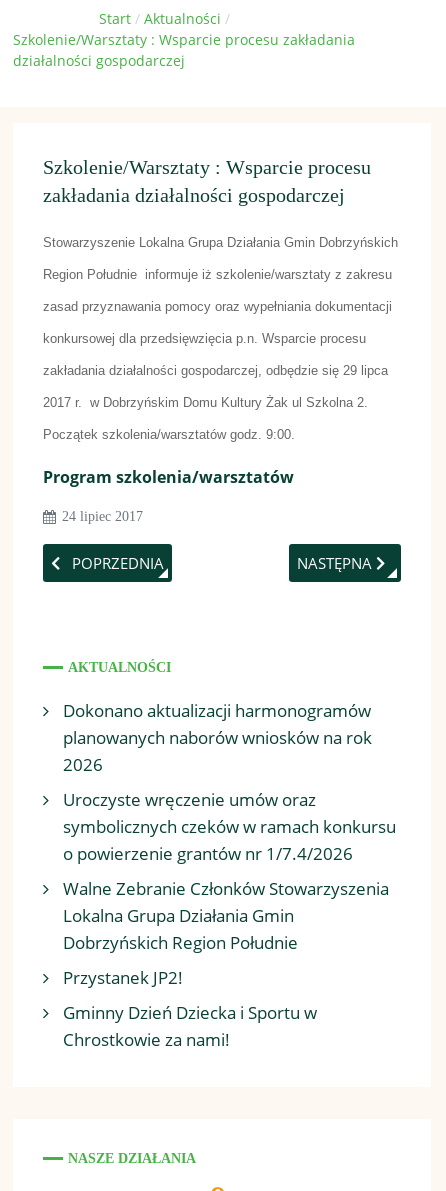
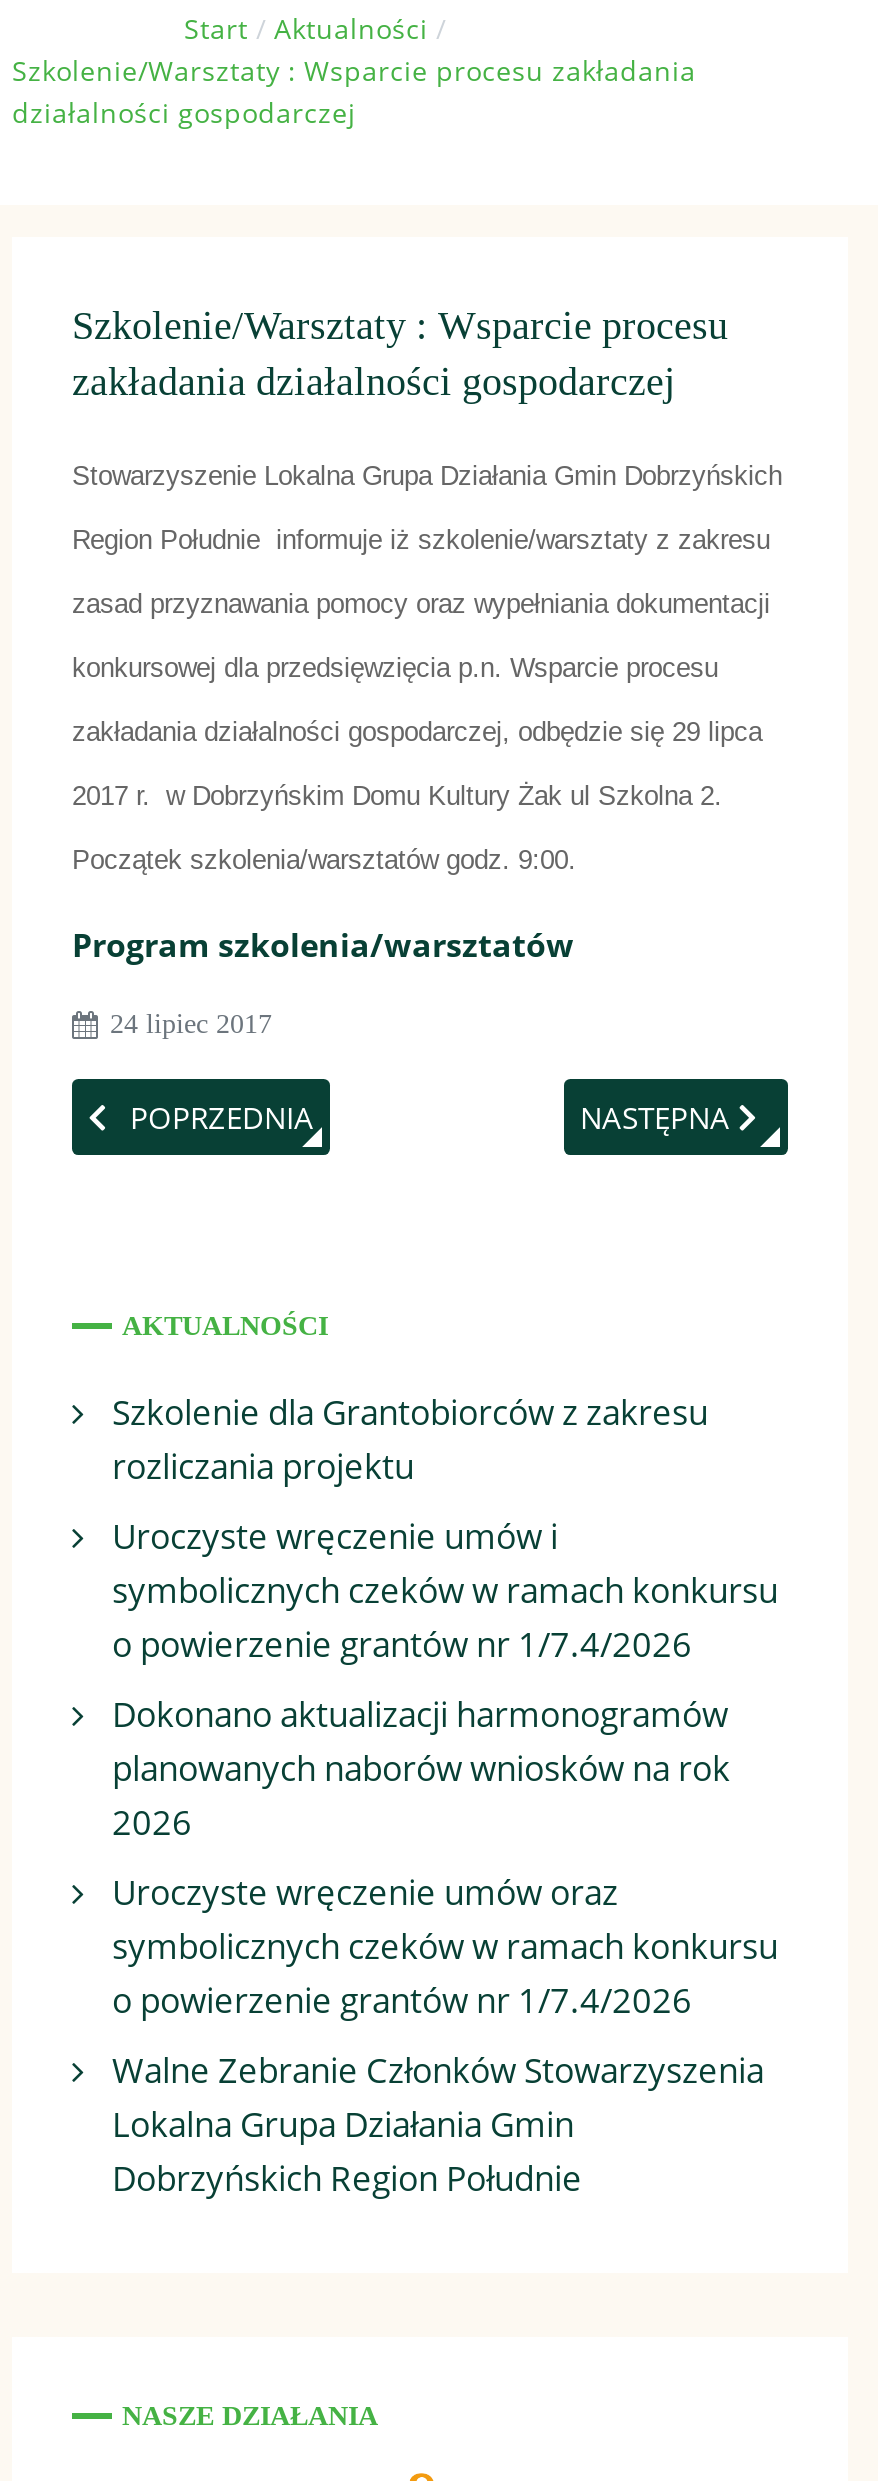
+ Szkolenie dla Grantobiorców z zakresu
+ rozliczania projektu
+ Uroczyste wręczenie umów i
+ symbolicznych czeków w ramach konkursu
+ o powierzenie grantów nr 1/7.4/2026

moved down: Dokonano aktualizacji harmonogramów | planowanych naborów wniosków na rok | 2026 | ... | Lokalna Grupa Działania Gmin | Dobrzyńskich Region Południe

- Przystanek JP2!
- Gminny Dzień Dziecka i Sportu w
- Chrostkowie za nami!
